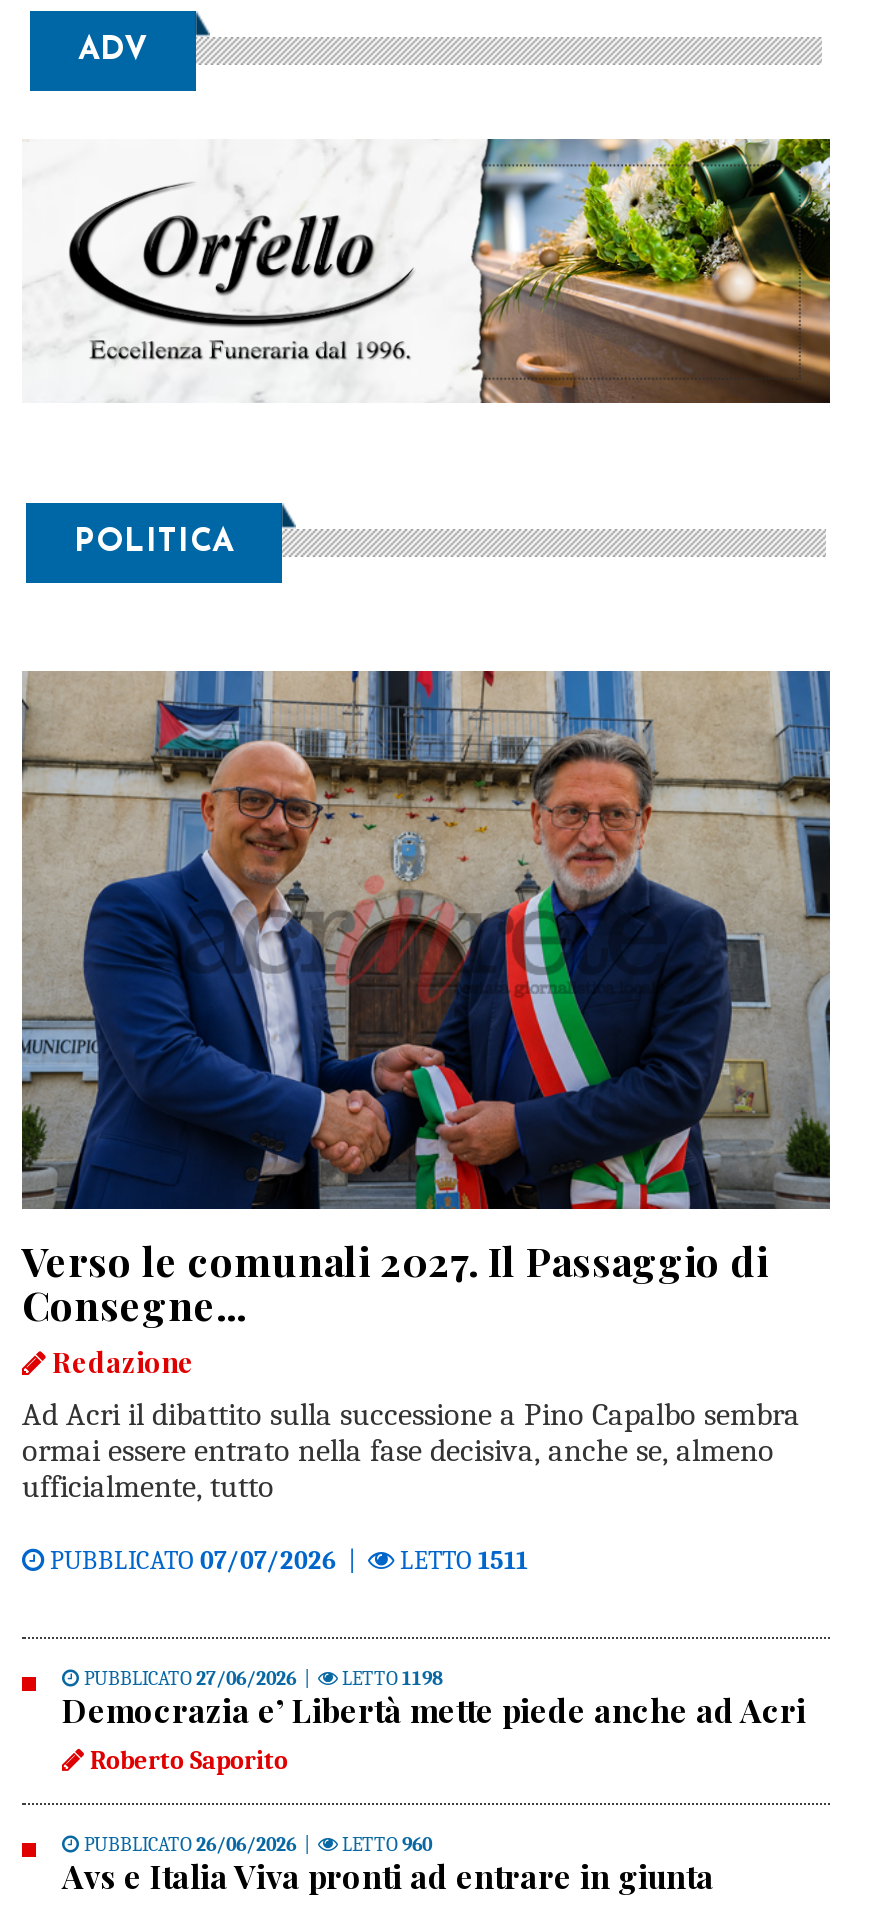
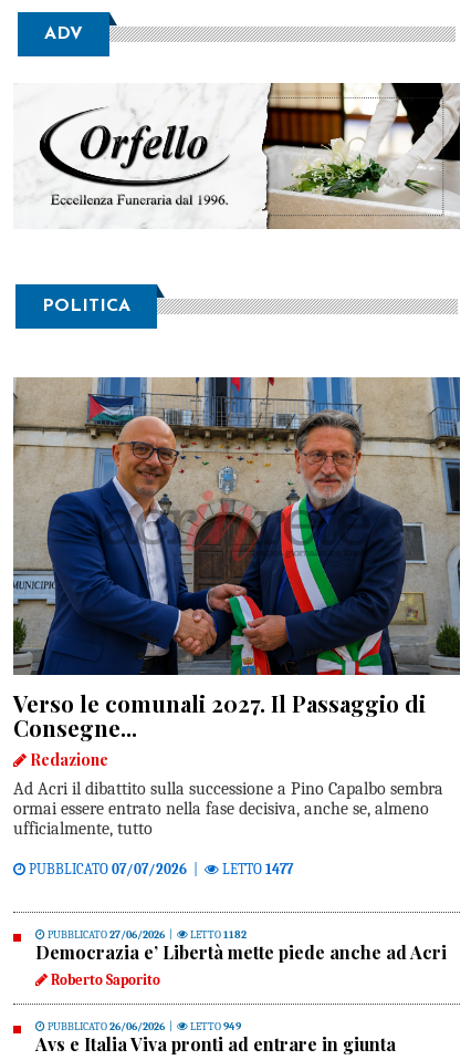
- [image]
+ [image]

- LETTO 1511
+ LETTO 1477

- LETTO1198
+ LETTO1182

- LETTO960
+ LETTO949
